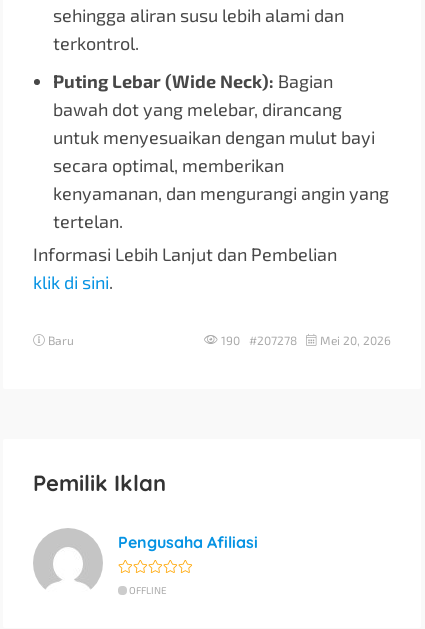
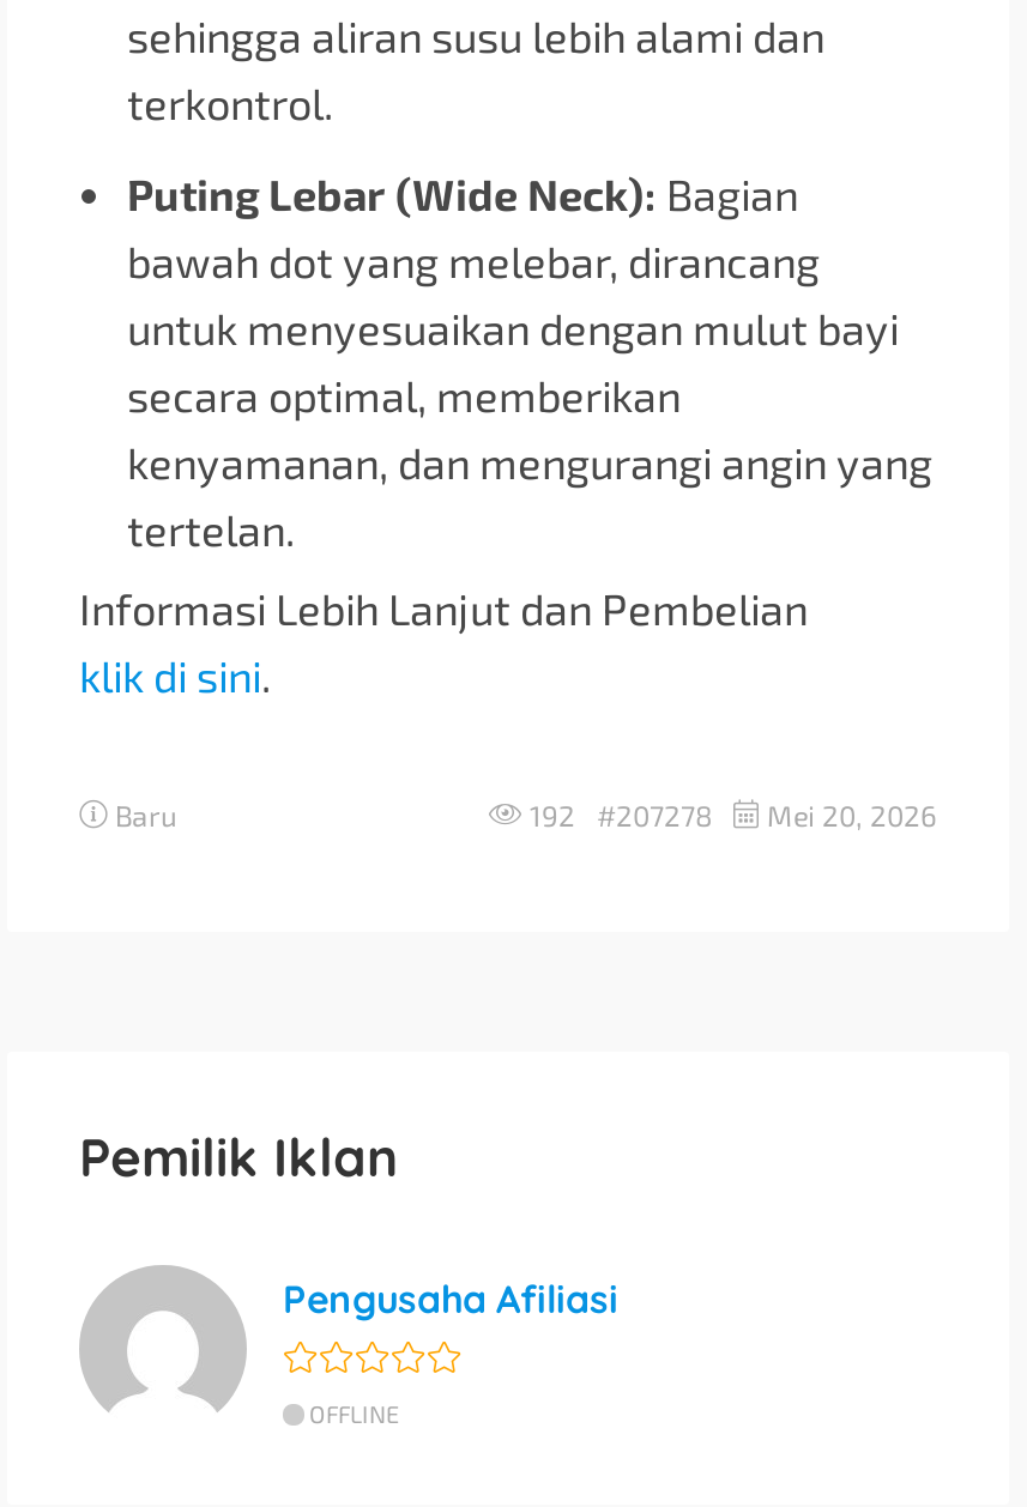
- 190 #207278 Mei 20, 2026
+ 192 #207278 Mei 20, 2026
